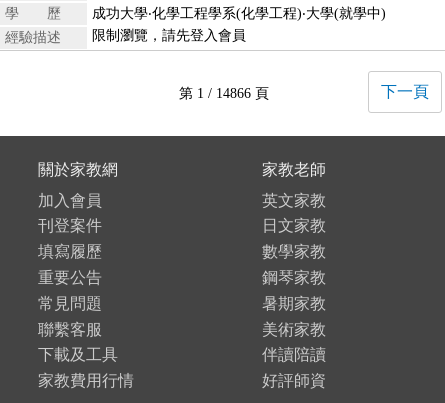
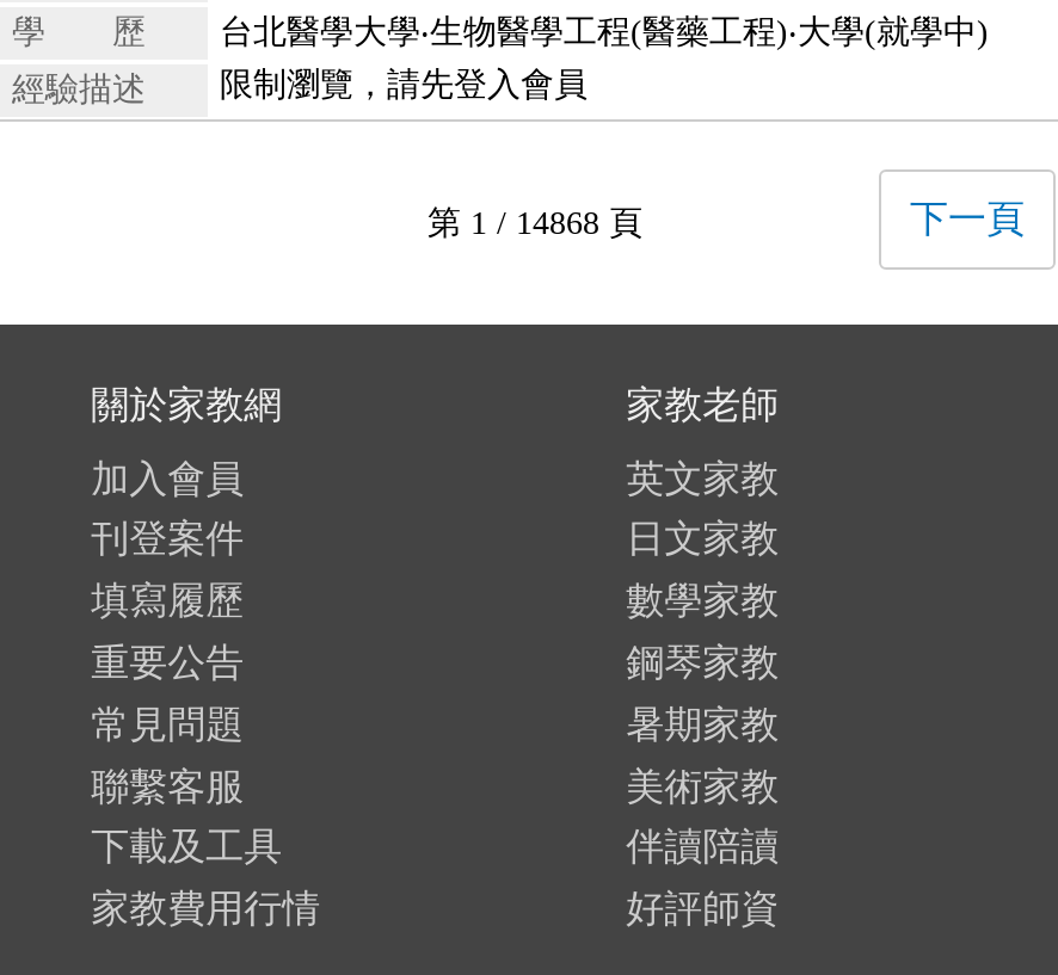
- 成功大學‧化學工程學系(化學工程)‧大學(就學中)
+ 台北醫學大學‧生物醫學工程(醫藥工程)‧大學(就學中)

- 第 1 / 14866 頁
+ 第 1 / 14868 頁
